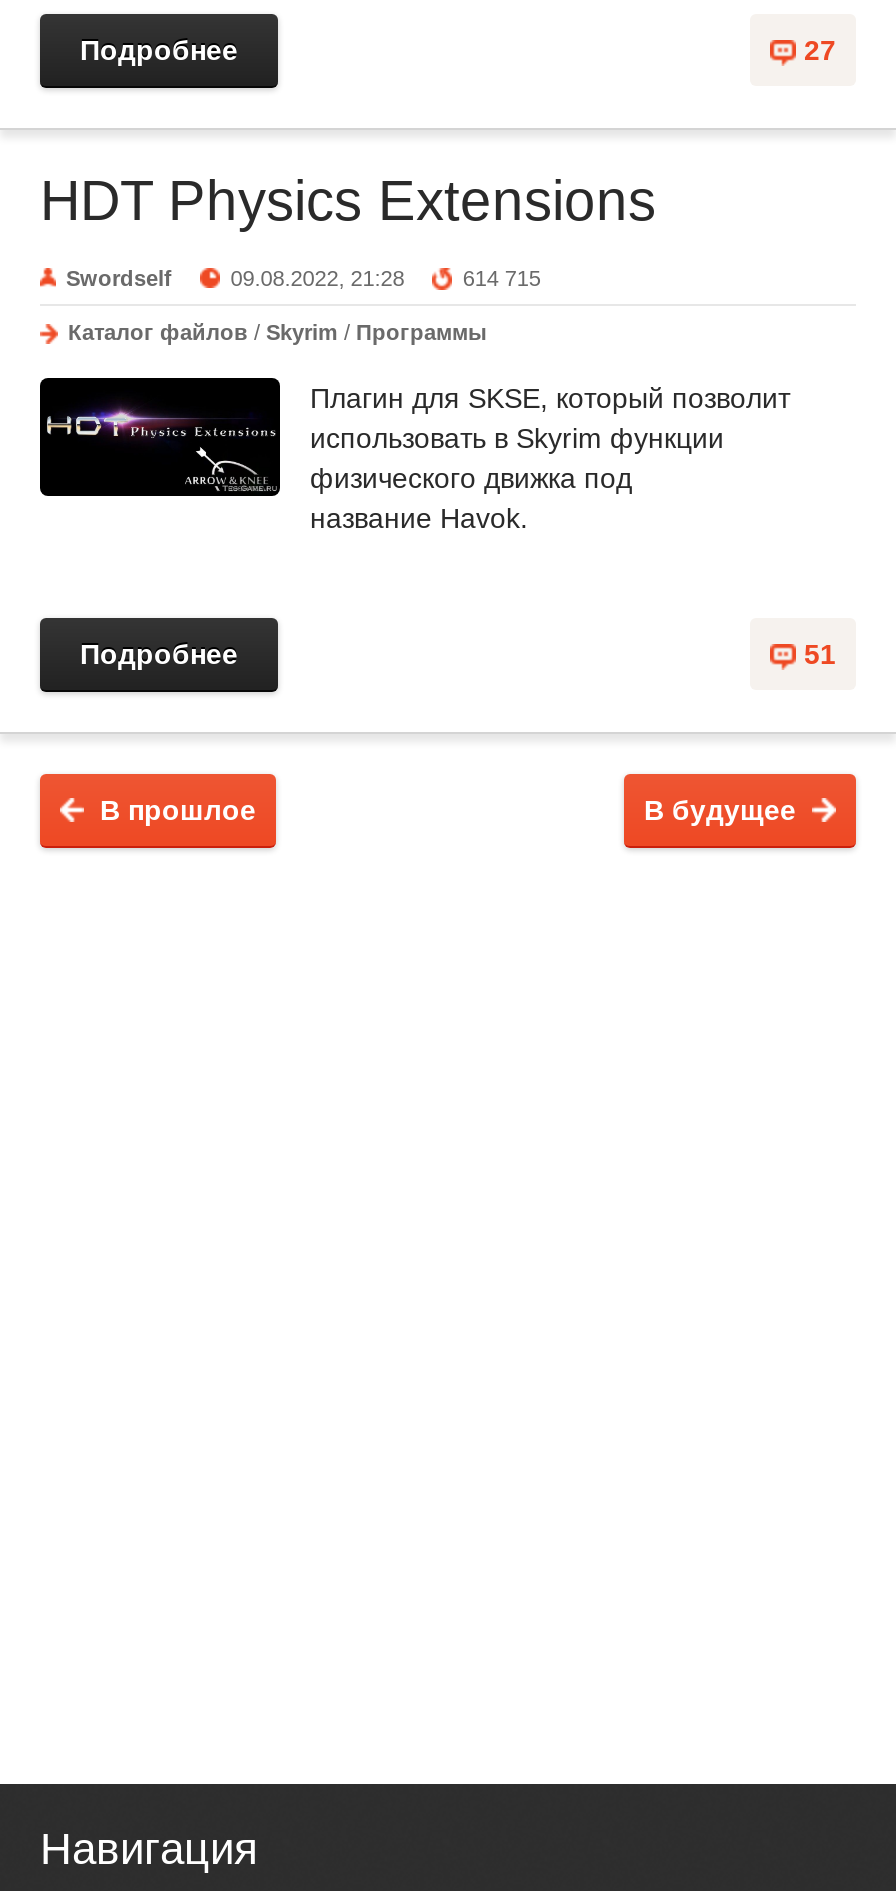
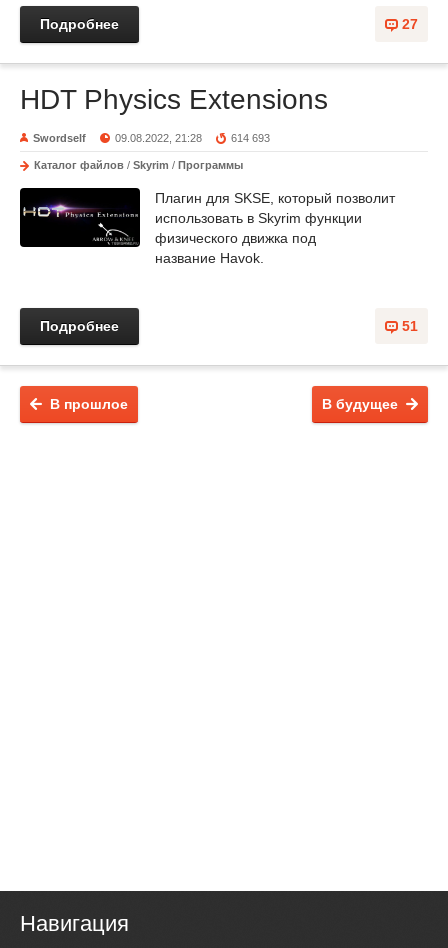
- 614 715
+ 614 693
